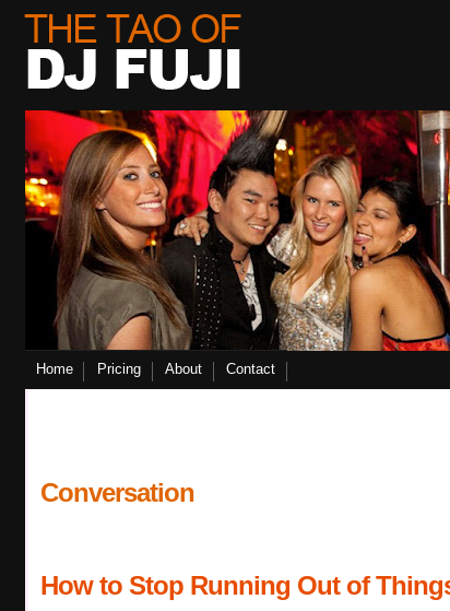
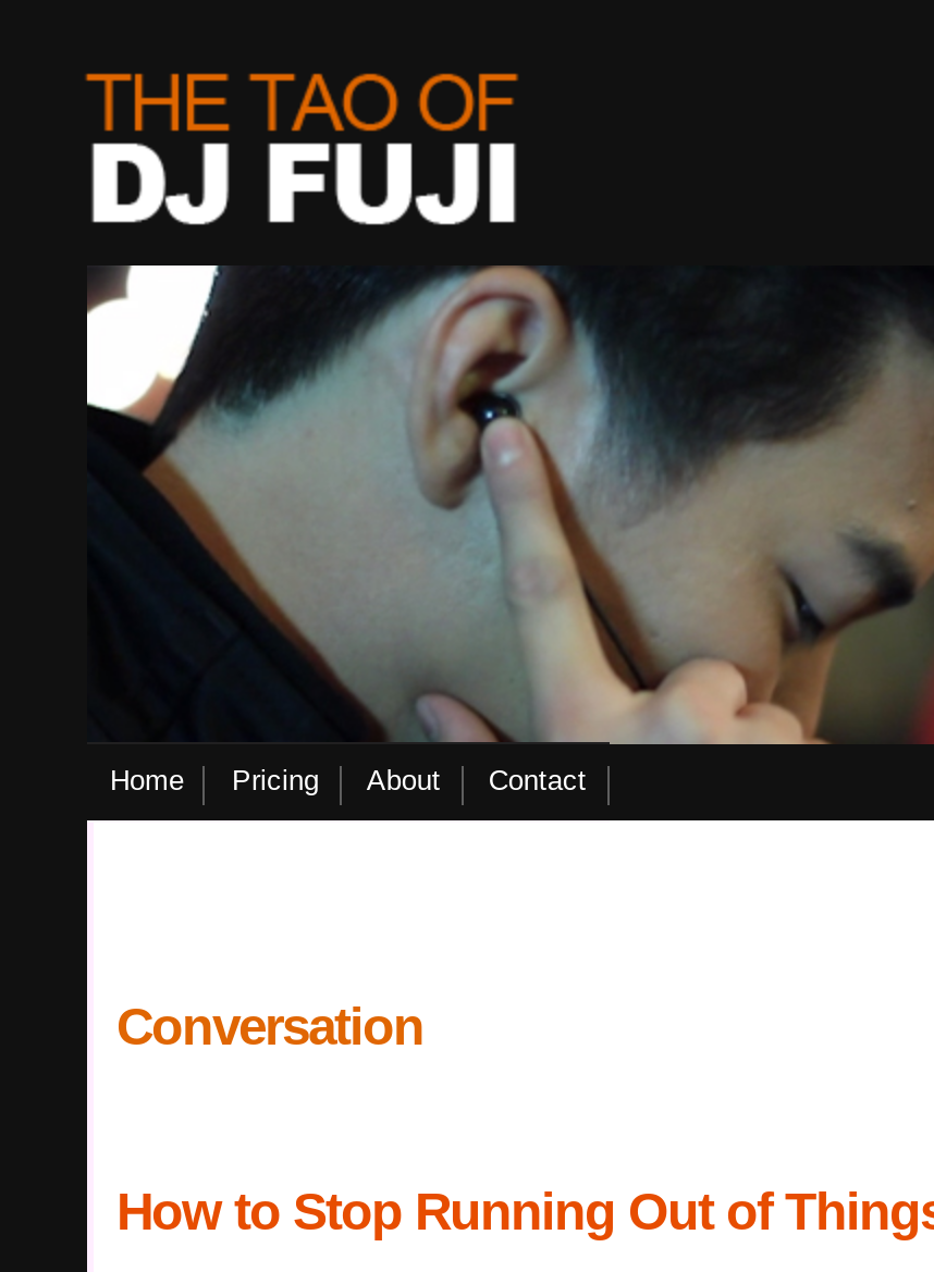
- [image]
+ [image]
